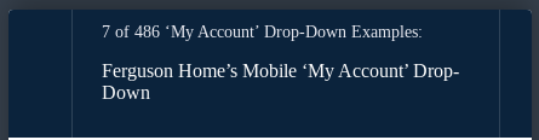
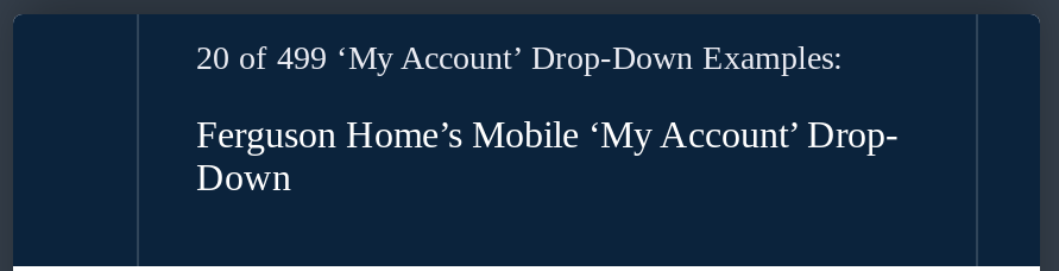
- 7 of 486 ‘My Account’ Drop-Down Examples:
+ 20 of 499 ‘My Account’ Drop-Down Examples:
